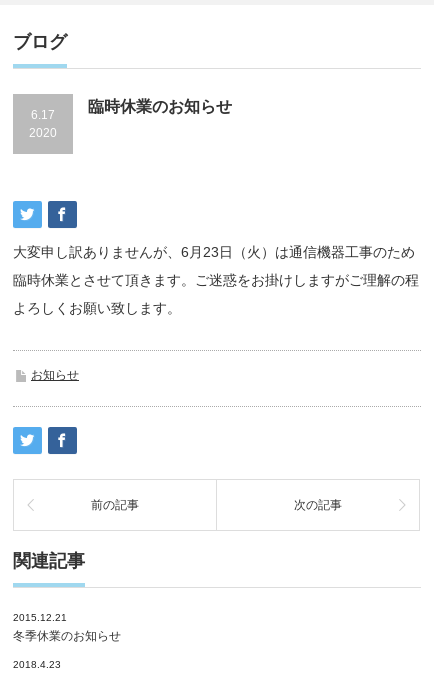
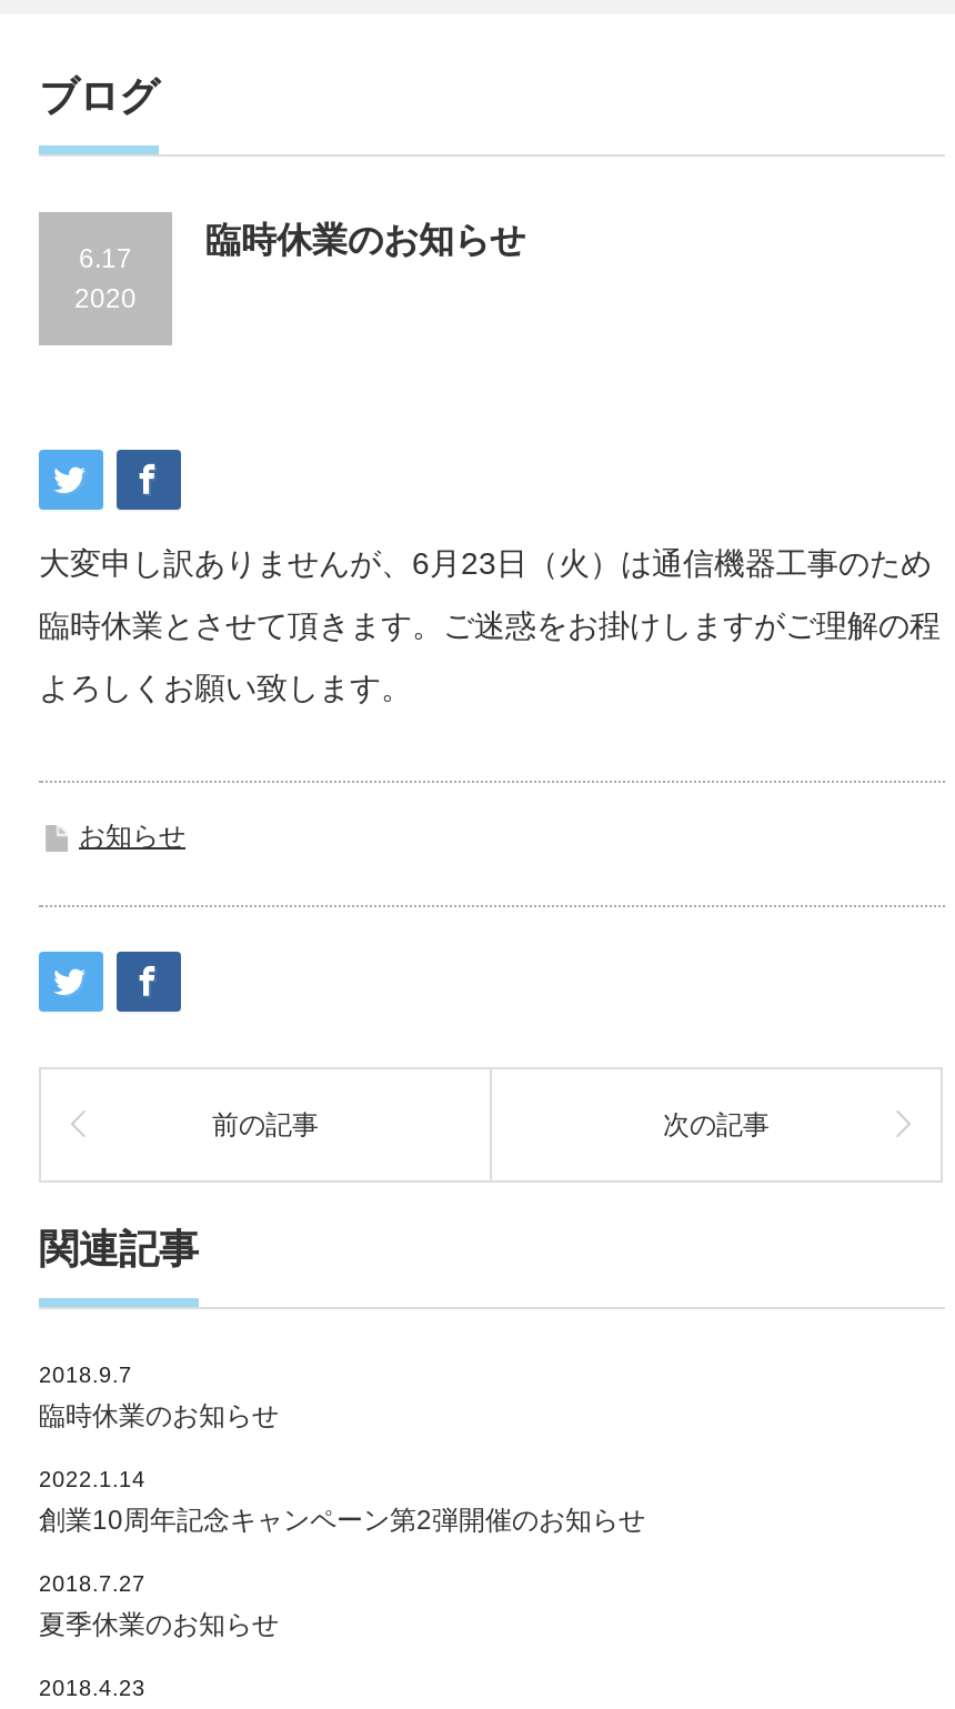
- 2015.12.21
- 冬季休業のお知らせ
+ 2018.9.7
+ 臨時休業のお知らせ
+ 2022.1.14
+ 創業10周年記念キャンペーン第2弾開催のお知らせ
+ 2018.7.27
+ 夏季休業のお知らせ
